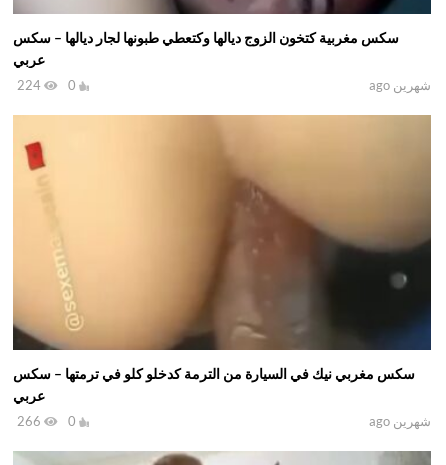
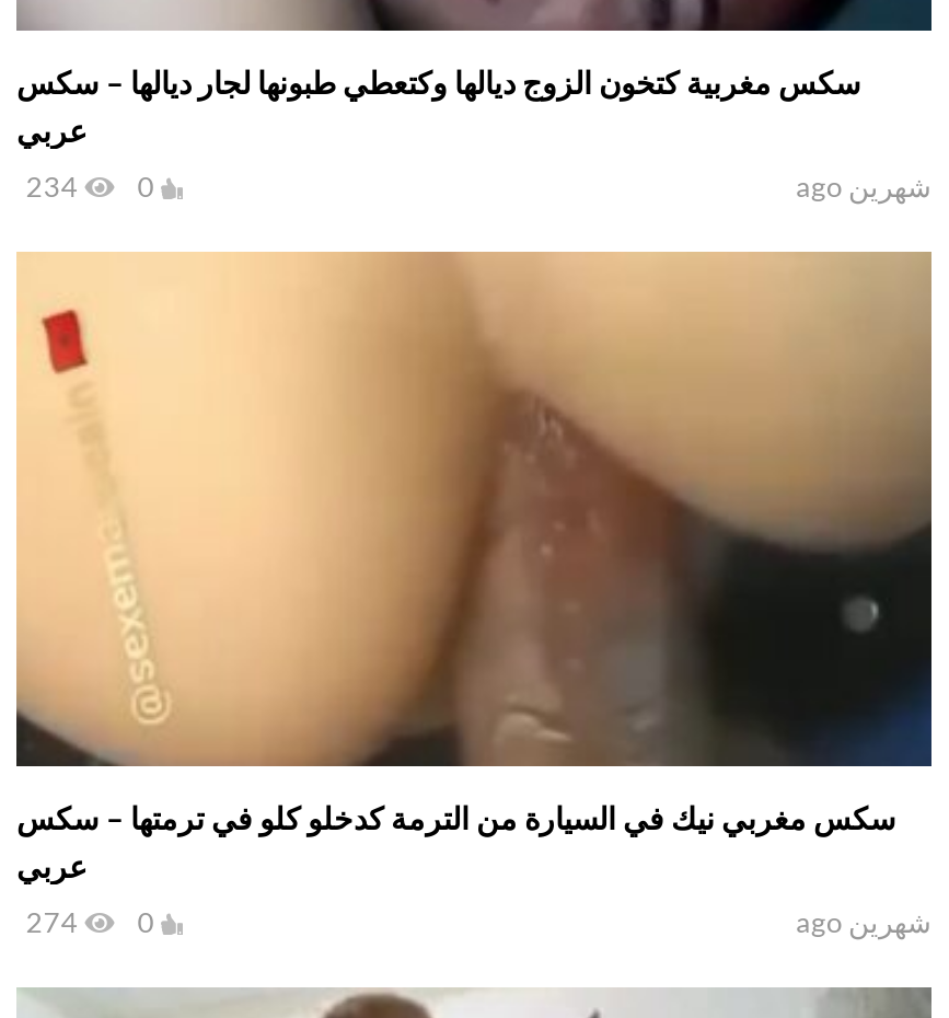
- 224 0
+ 234 0

- 266 0
+ 274 0
